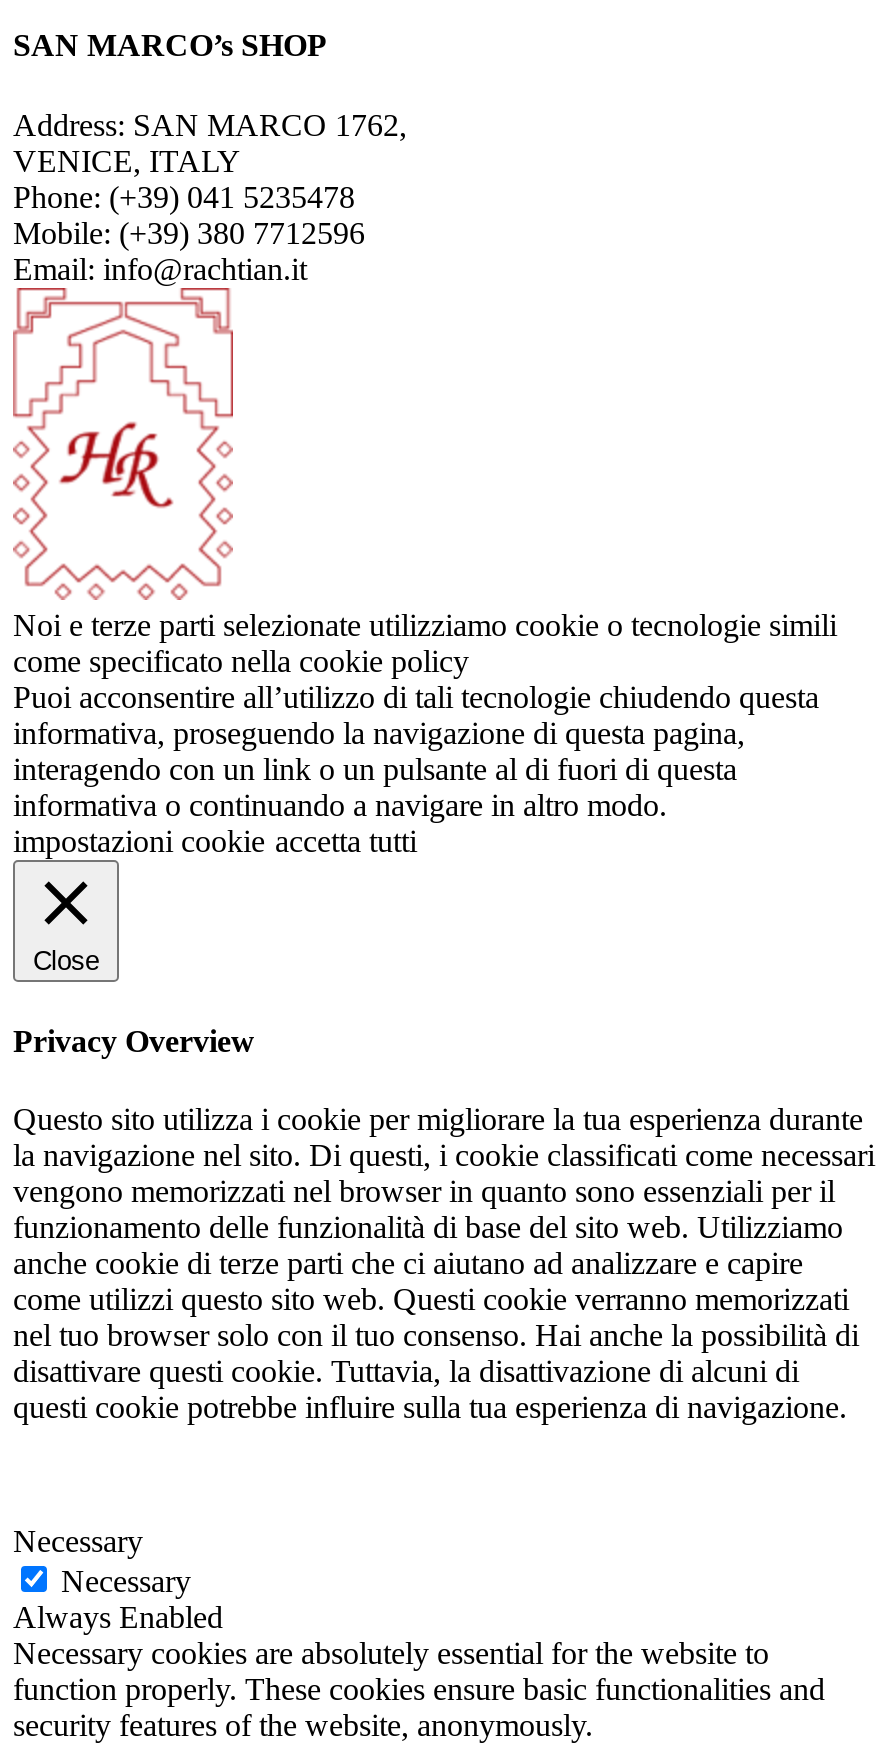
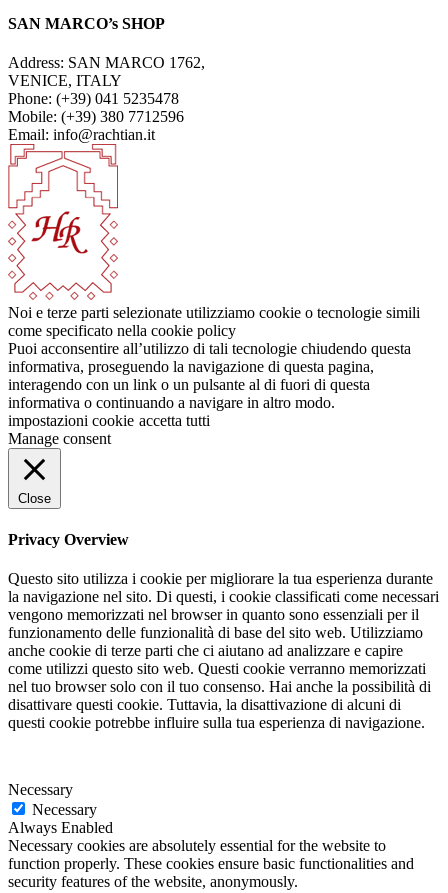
+ Manage consent
